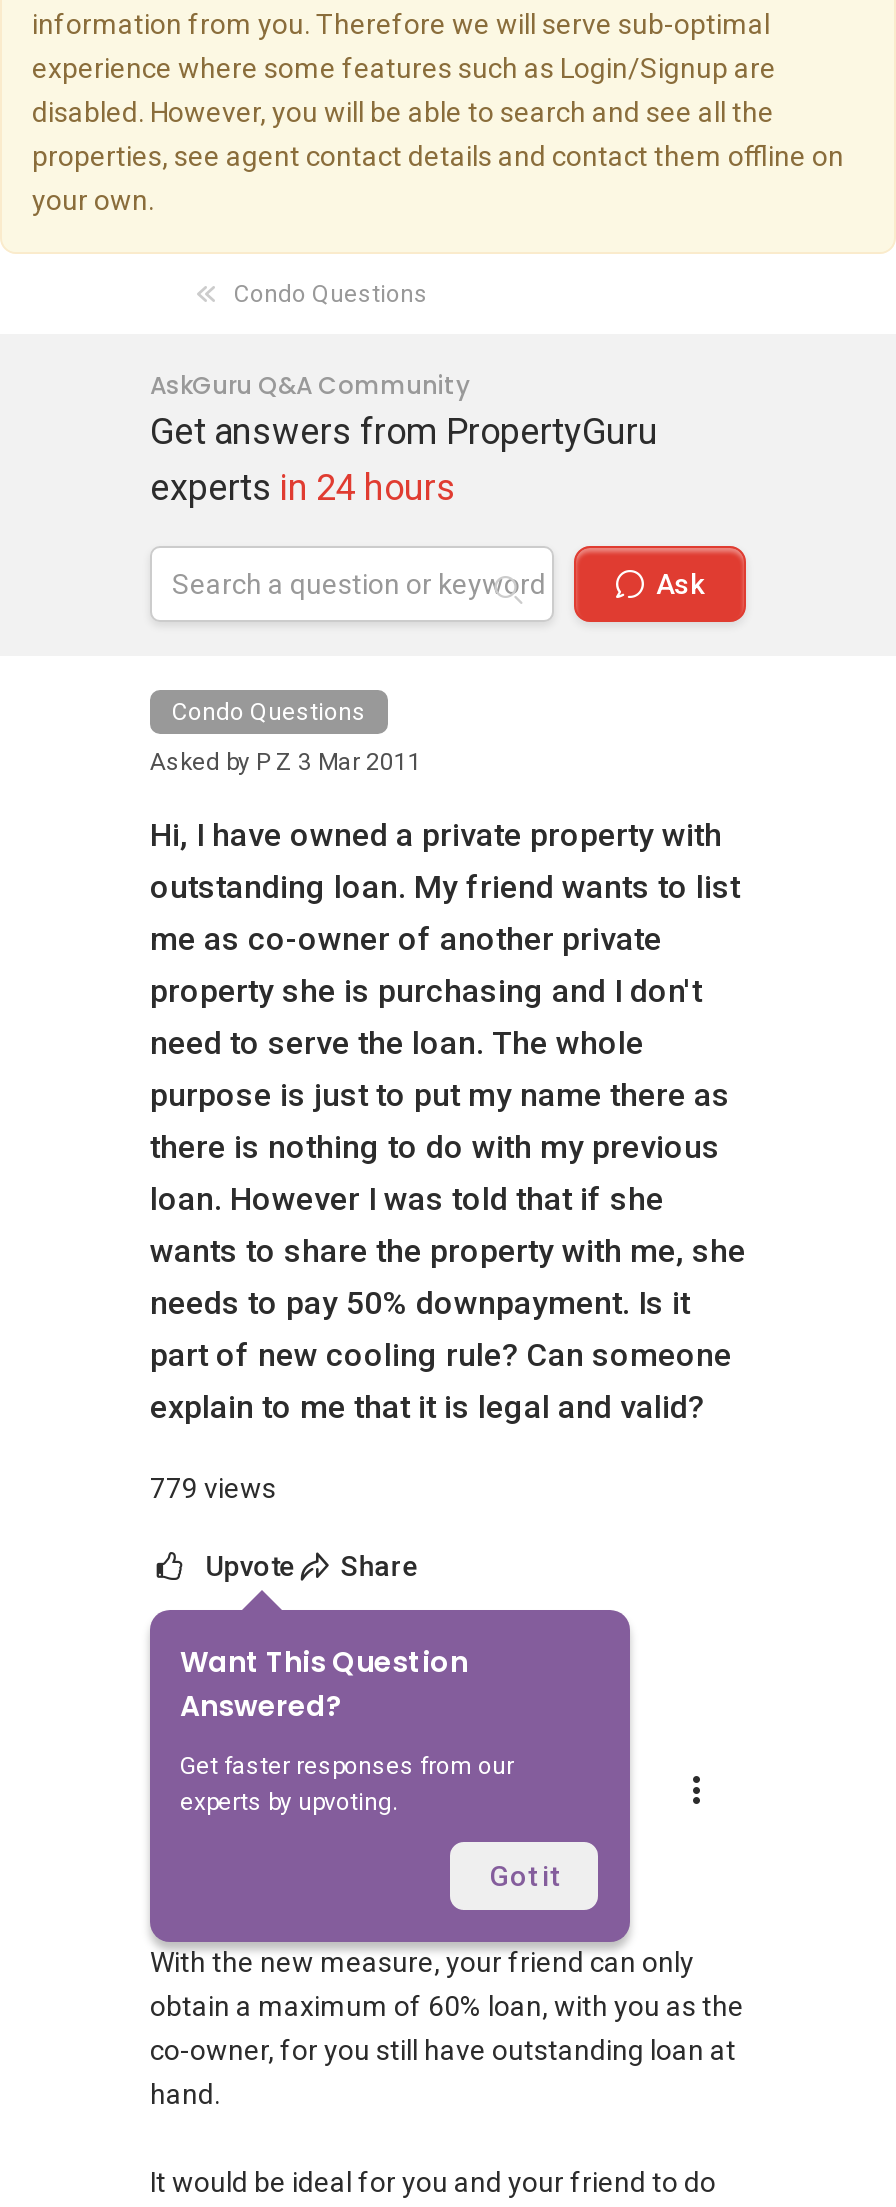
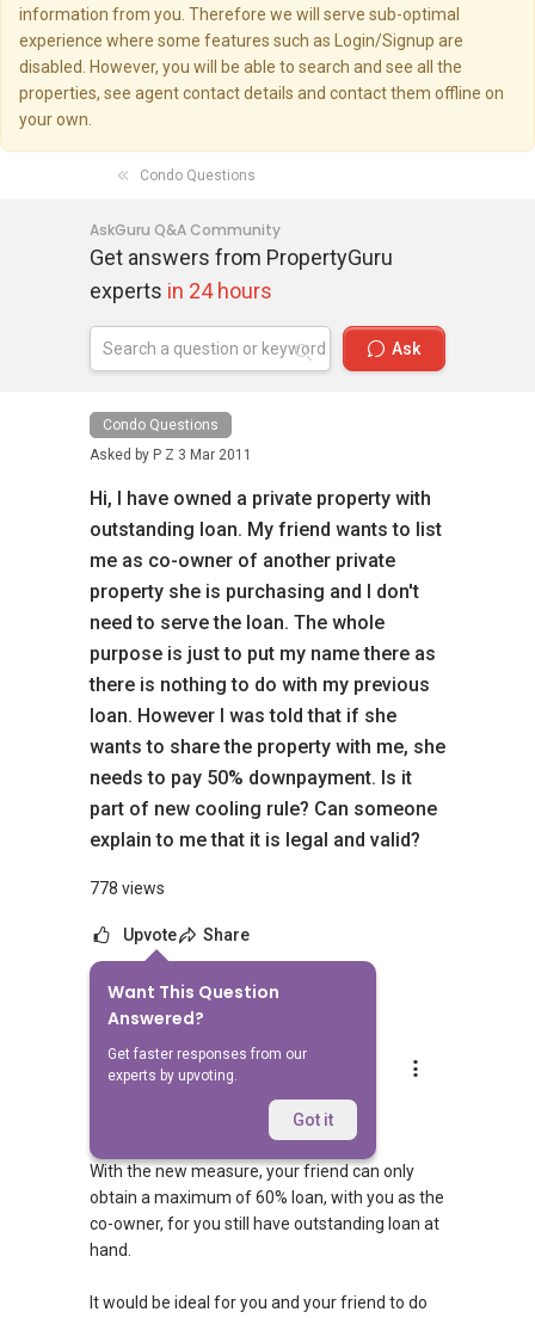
- 779 views
+ 778 views
